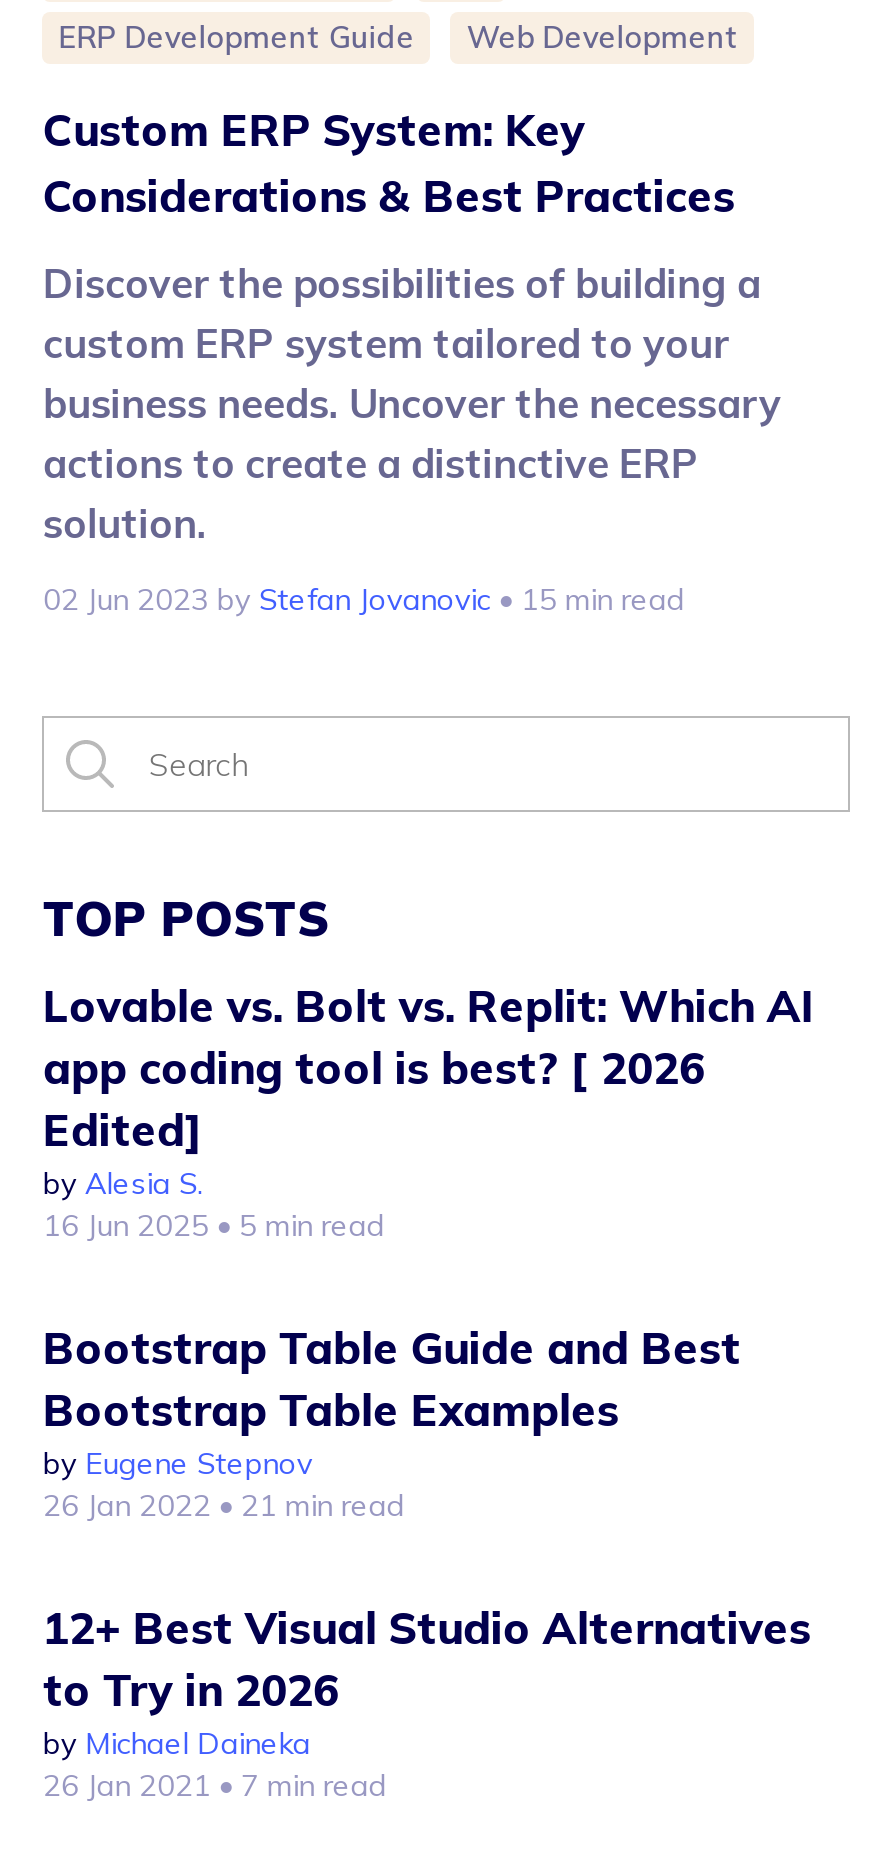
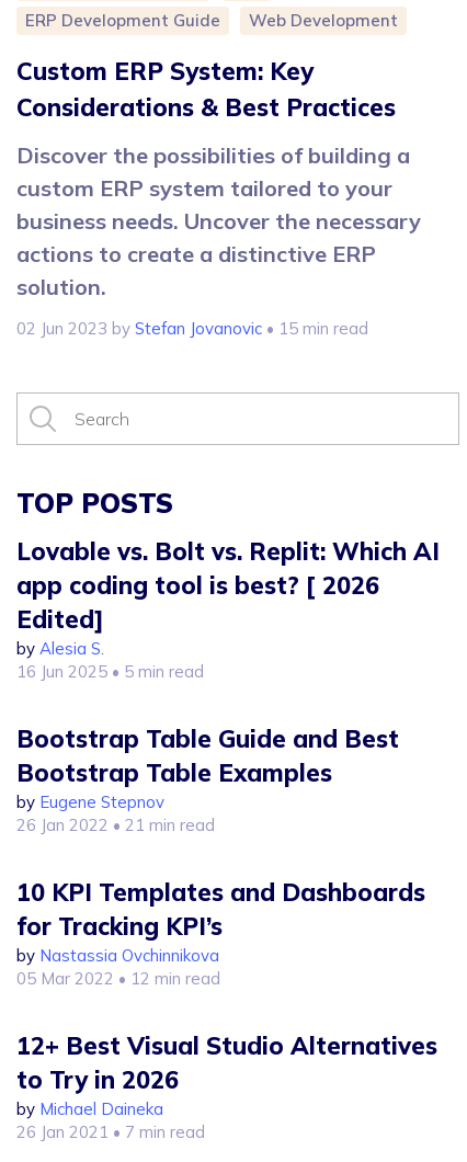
+ 10 KPI Templates and Dashboards
+ for Tracking KPI’s
+ by Nastassia Ovchinnikova
+ 05 Mar 2022 • 12 min read
